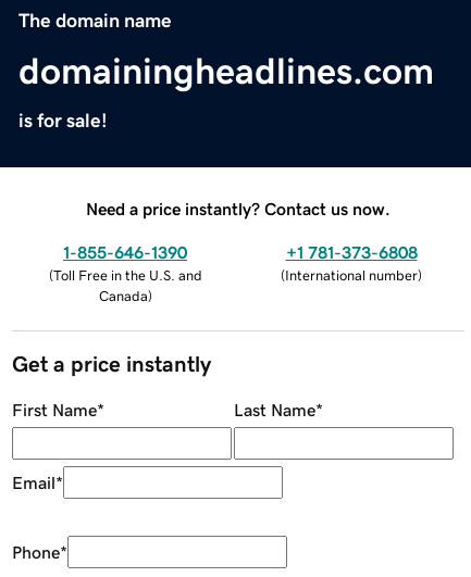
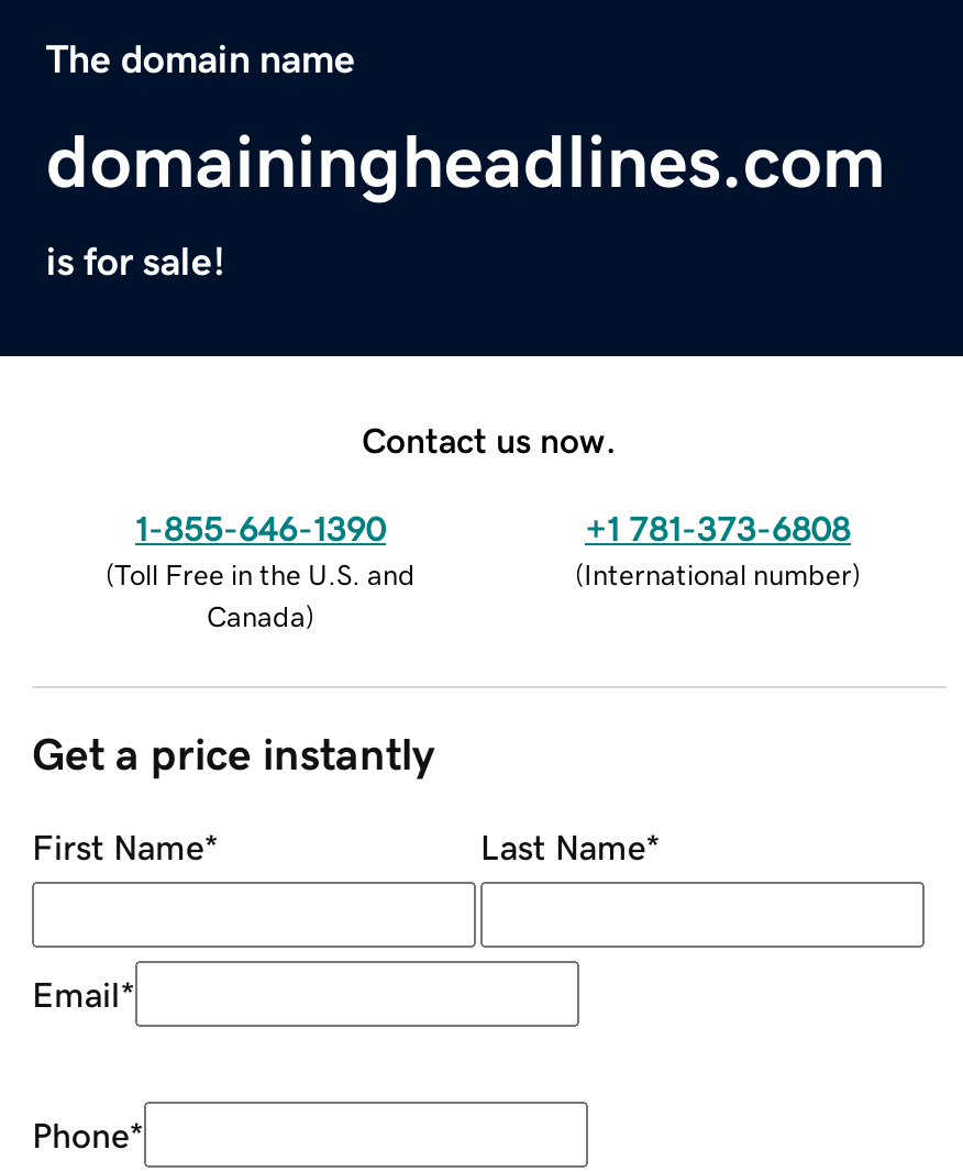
- Need a price instantly? Contact us now.
+ Contact us now.
